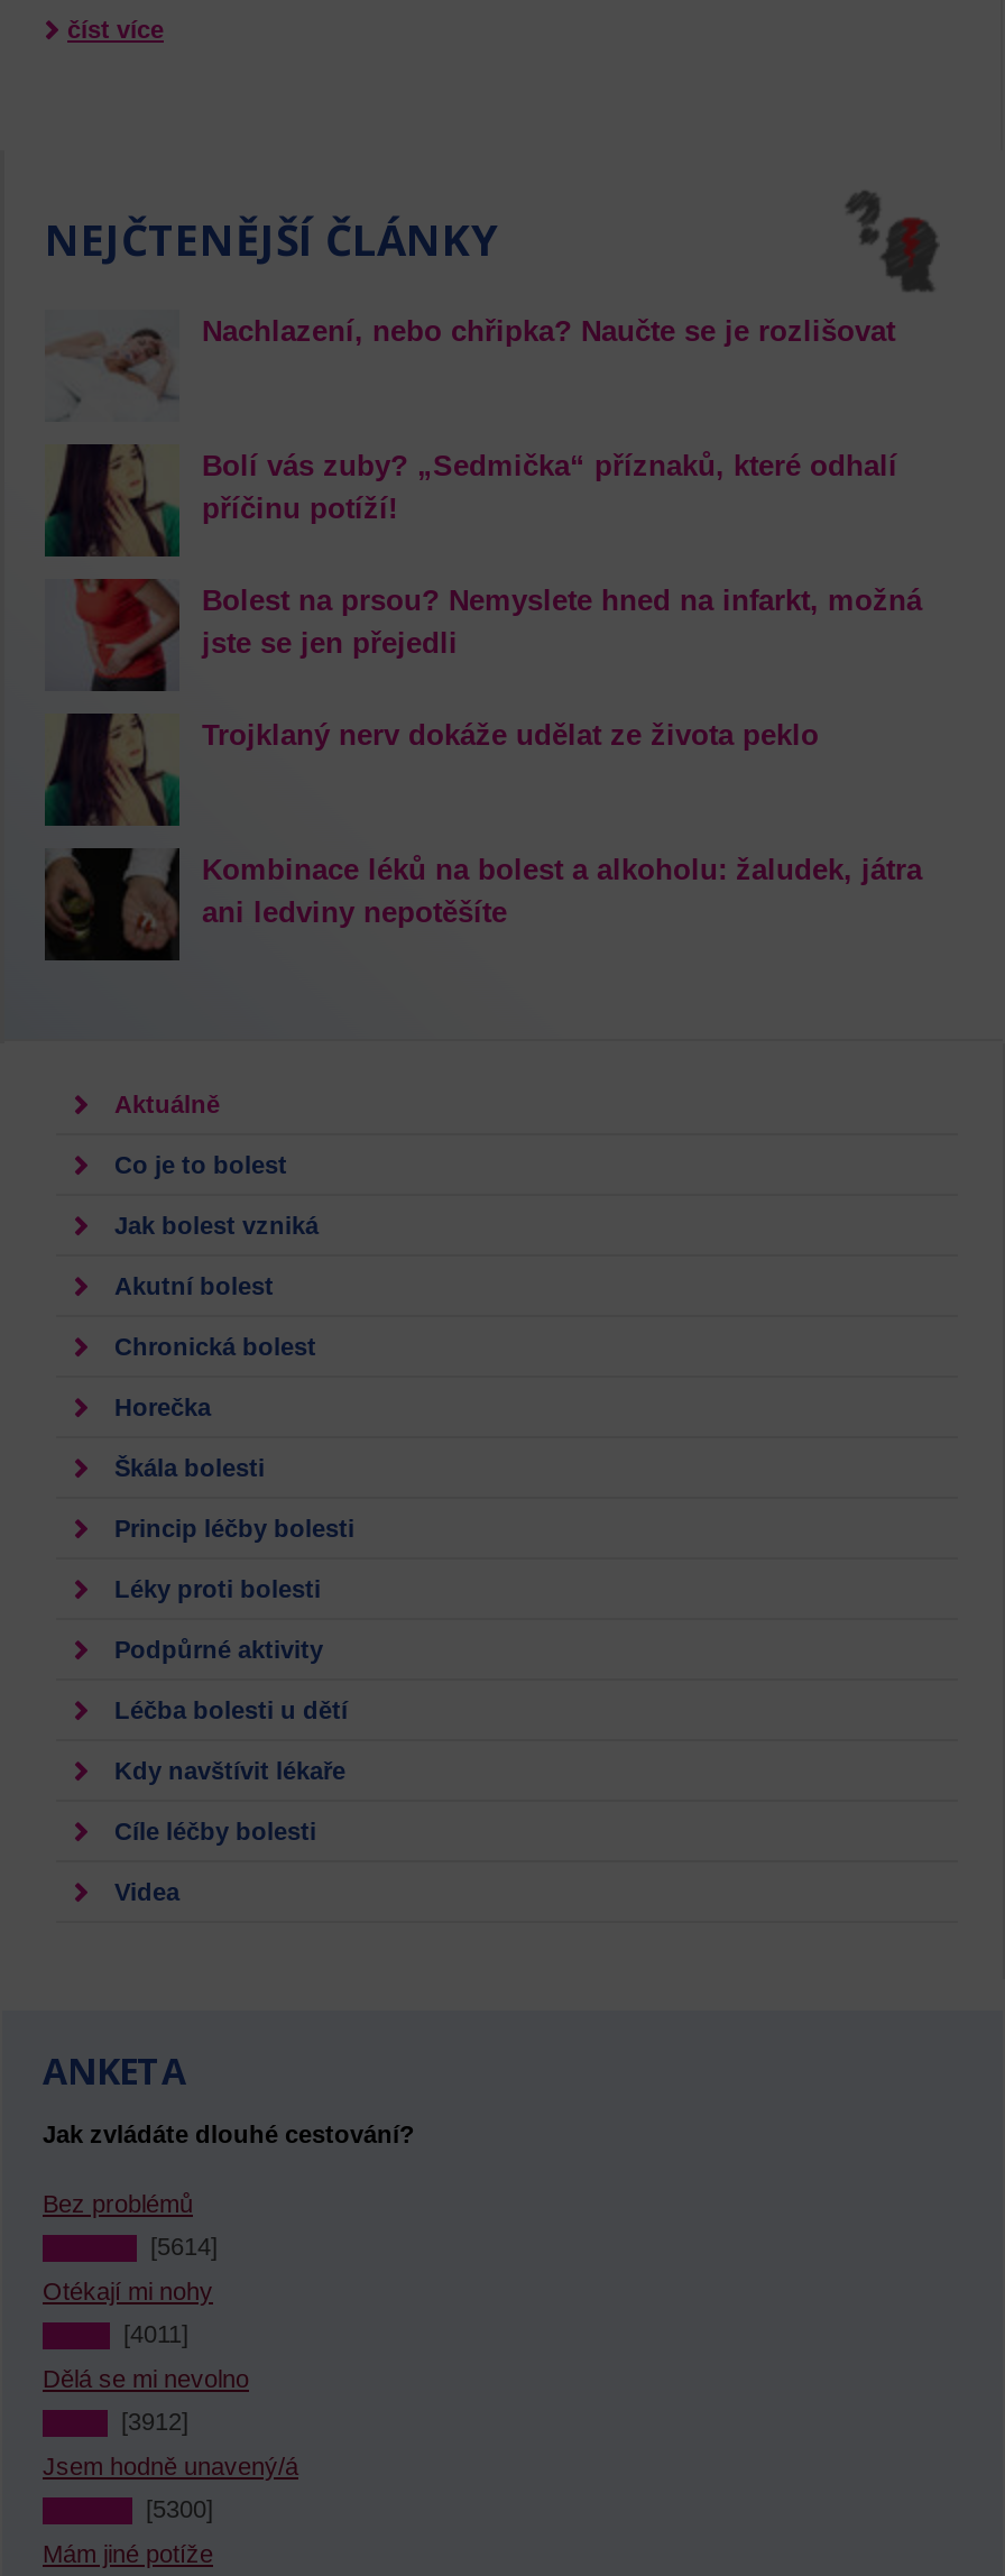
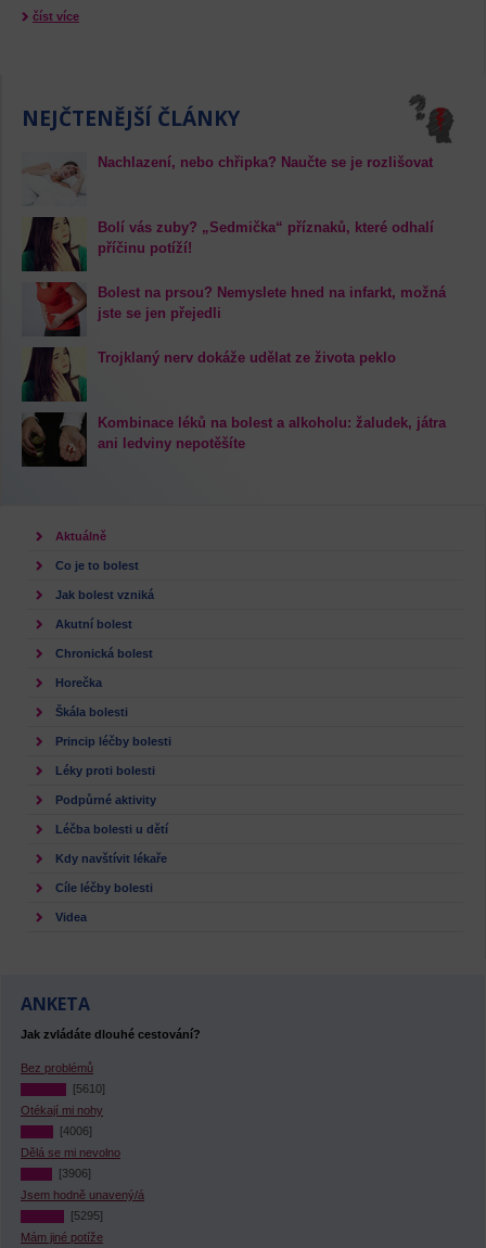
- [5614]
+ [5610]

- [4011]
+ [4006]

- [3912]
+ [3906]

- [5300]
+ [5295]
